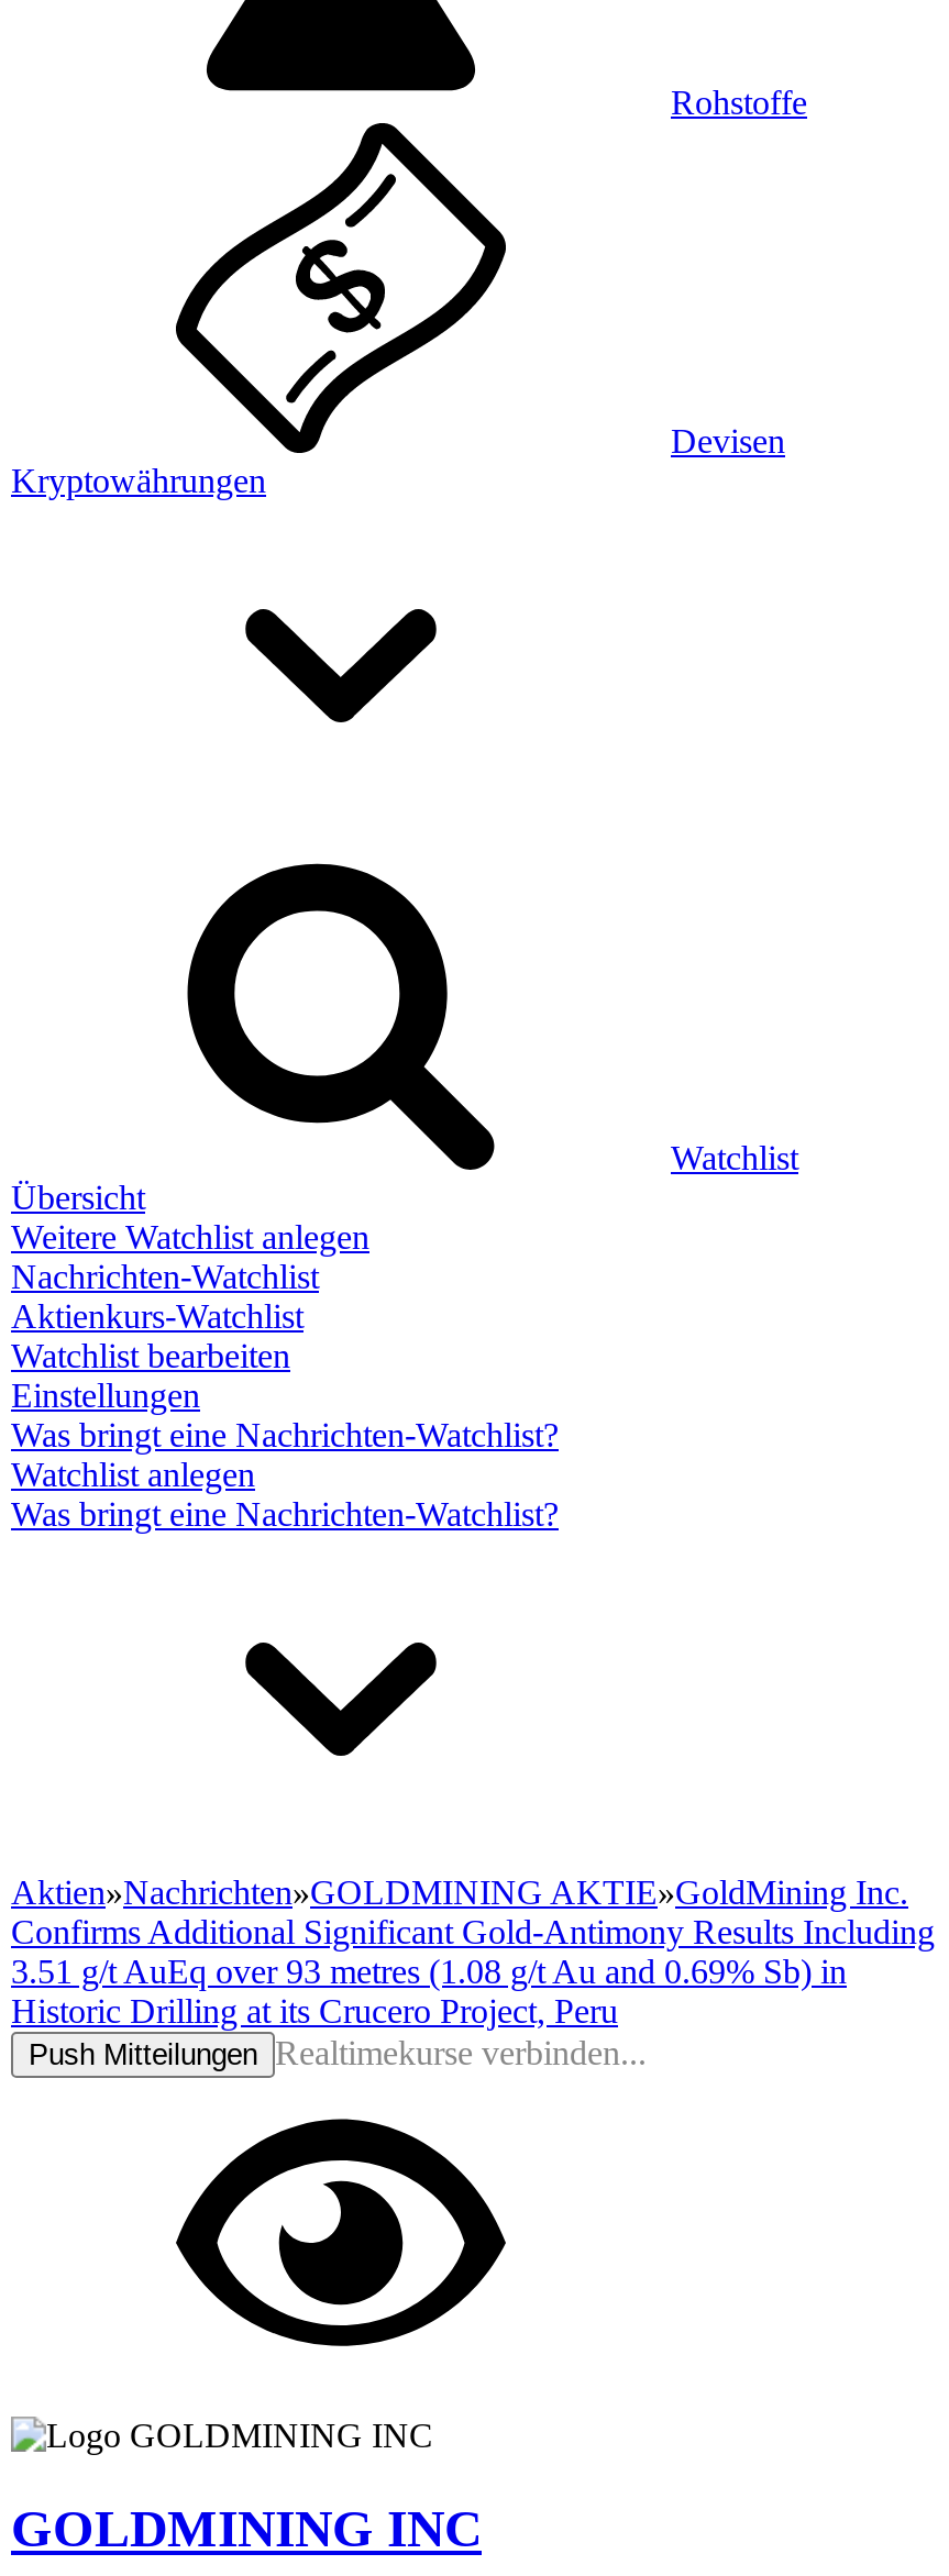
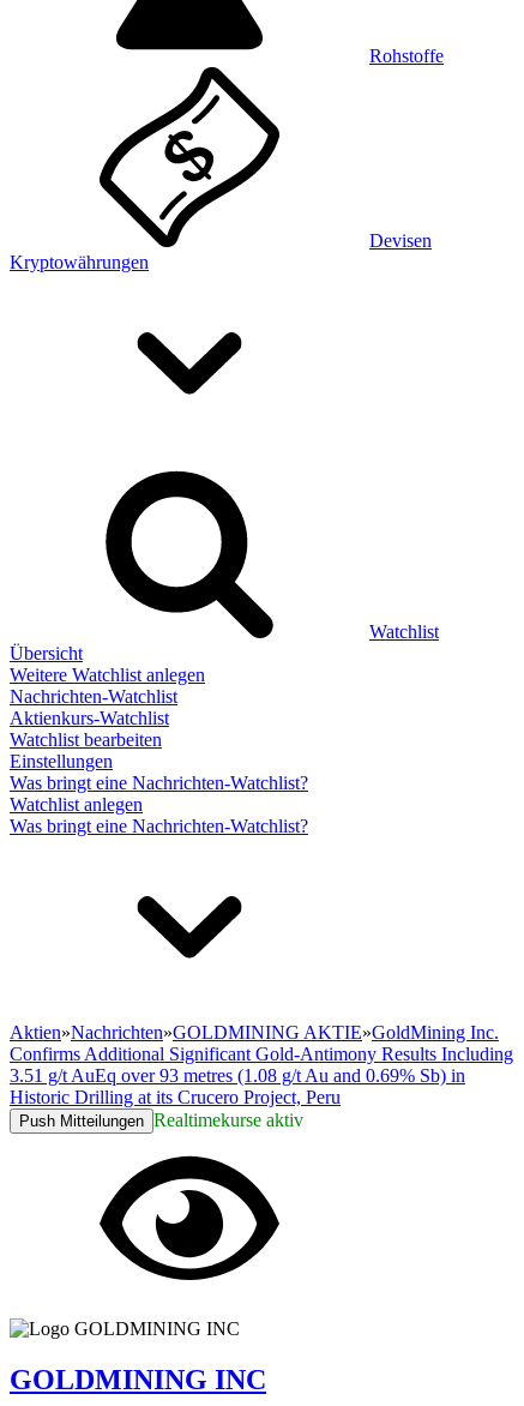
- Push Mitteilungen Realtimekurse verbinden...
+ Push Mitteilungen Realtimekurse aktiv
